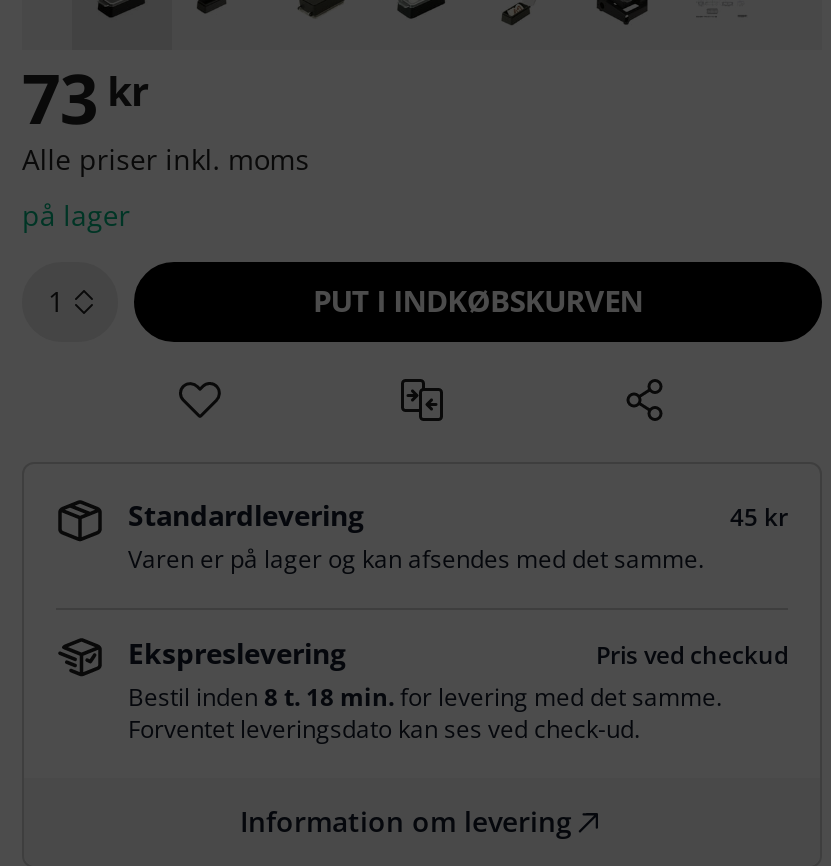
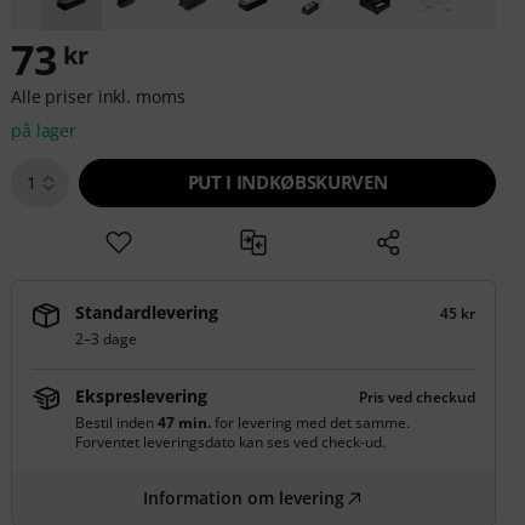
- Varen er på lager og kan afsendes med det samme.
+ 2–3 dage

- Bestil inden 8 t. 18 min. for levering med det samme.
+ Bestil inden 47 min. for levering med det samme.
